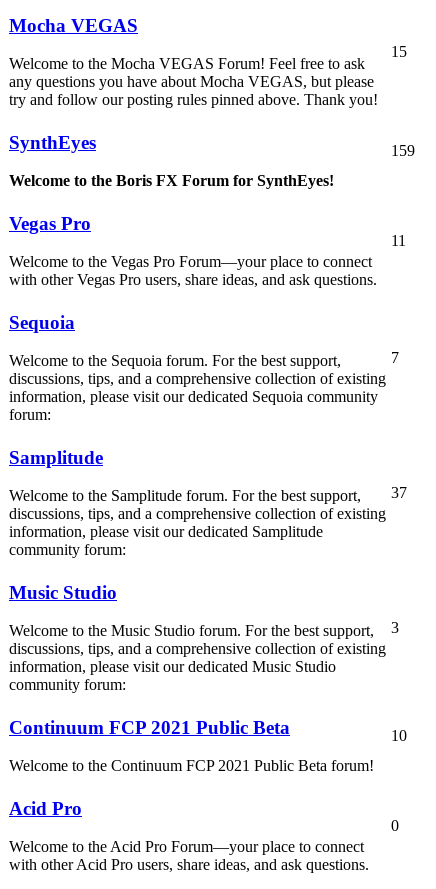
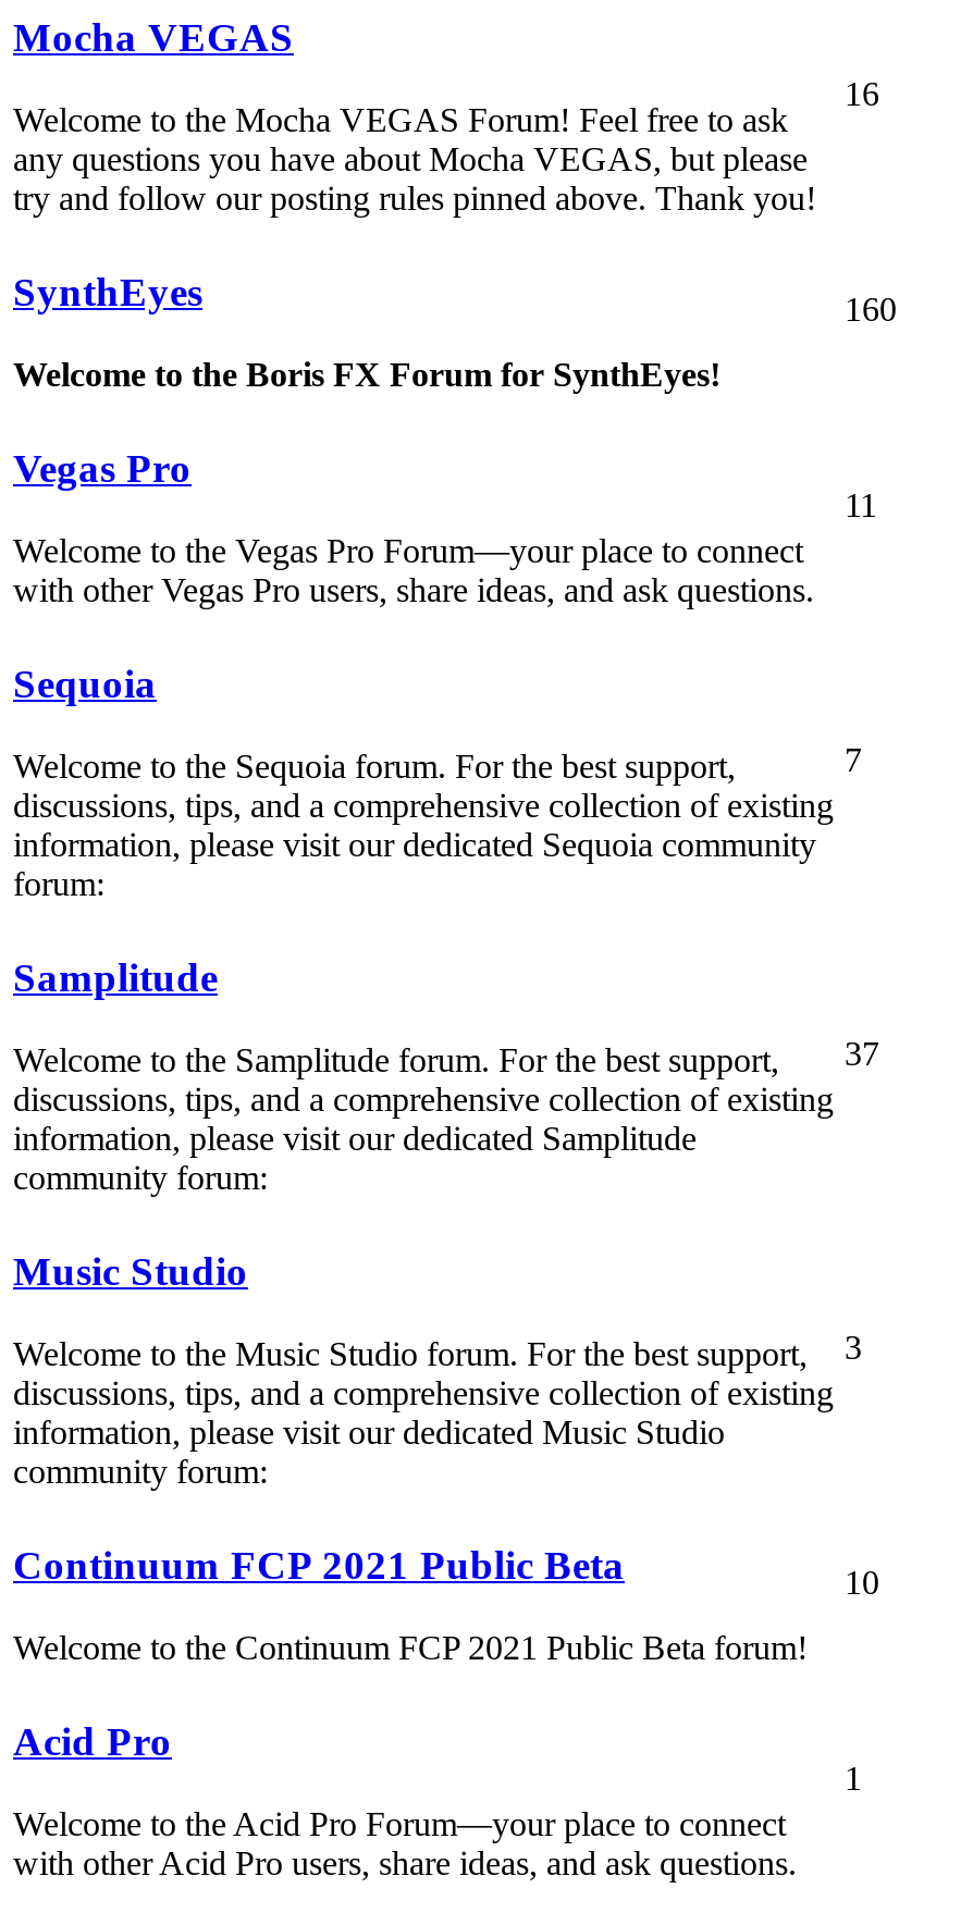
- 15
+ 16

- 159
+ 160

- 0
+ 1
